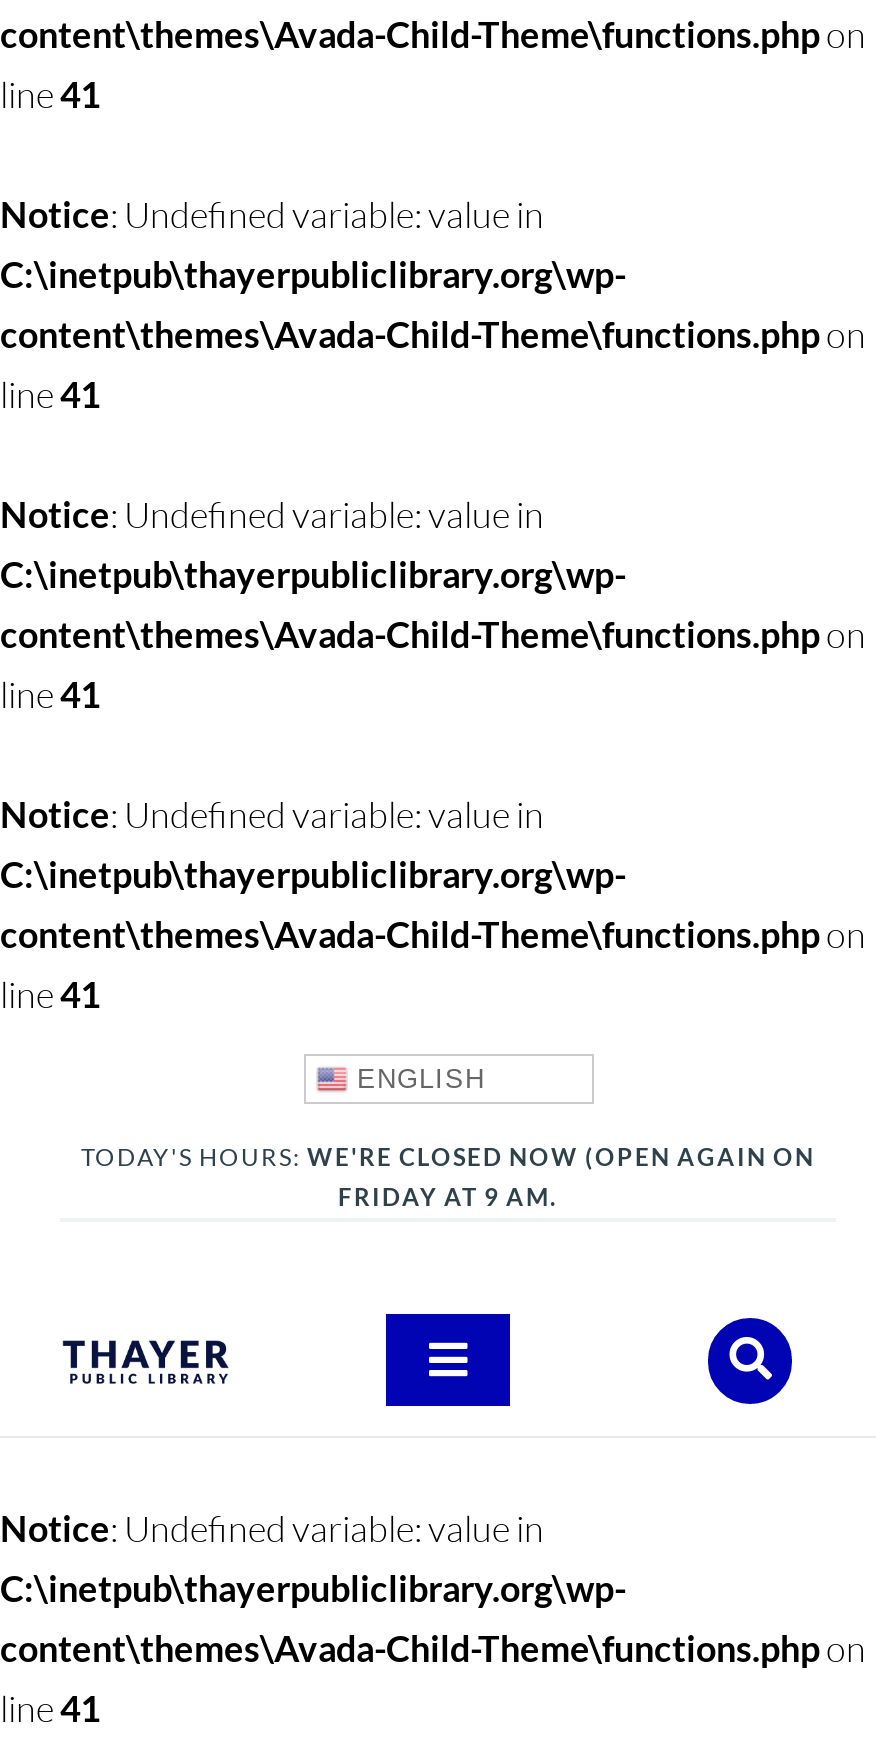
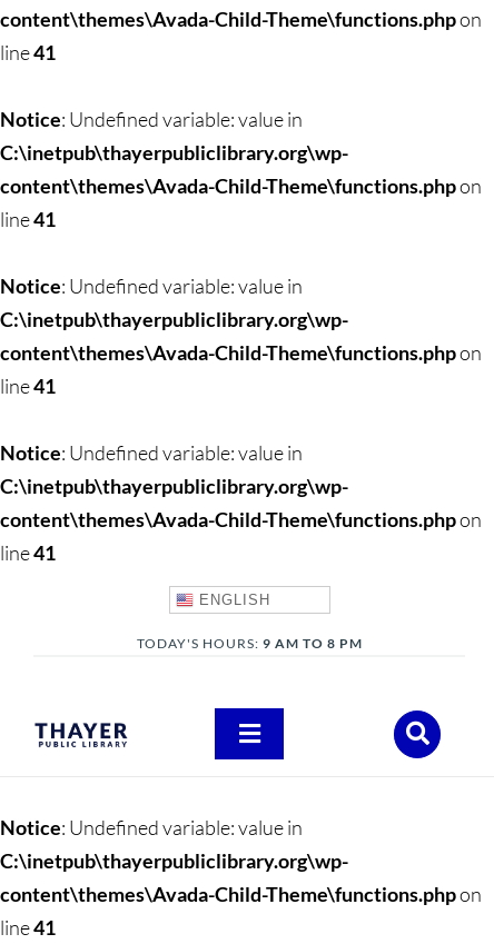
- TODAY'S HOURS: WE'RE CLOSED NOW (OPEN AGAIN ON
- FRIDAY AT 9 AM.
+ TODAY'S HOURS: 9 AM TO 8 PM
